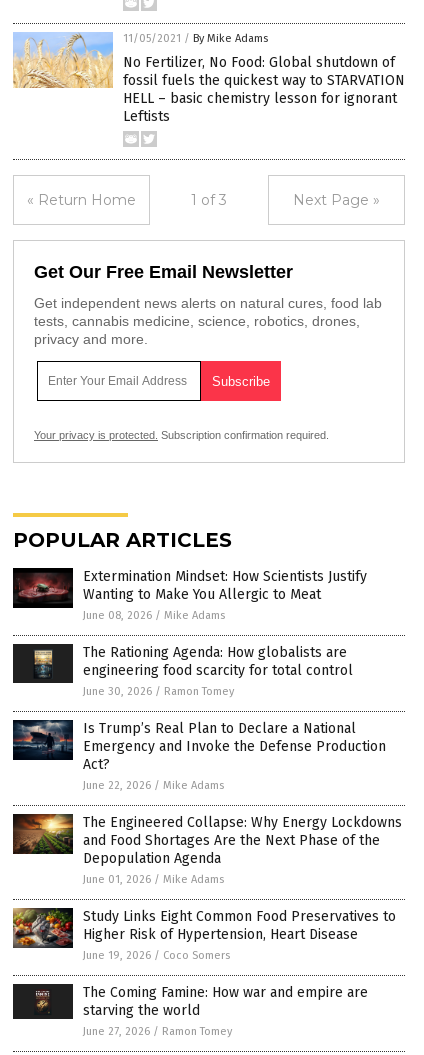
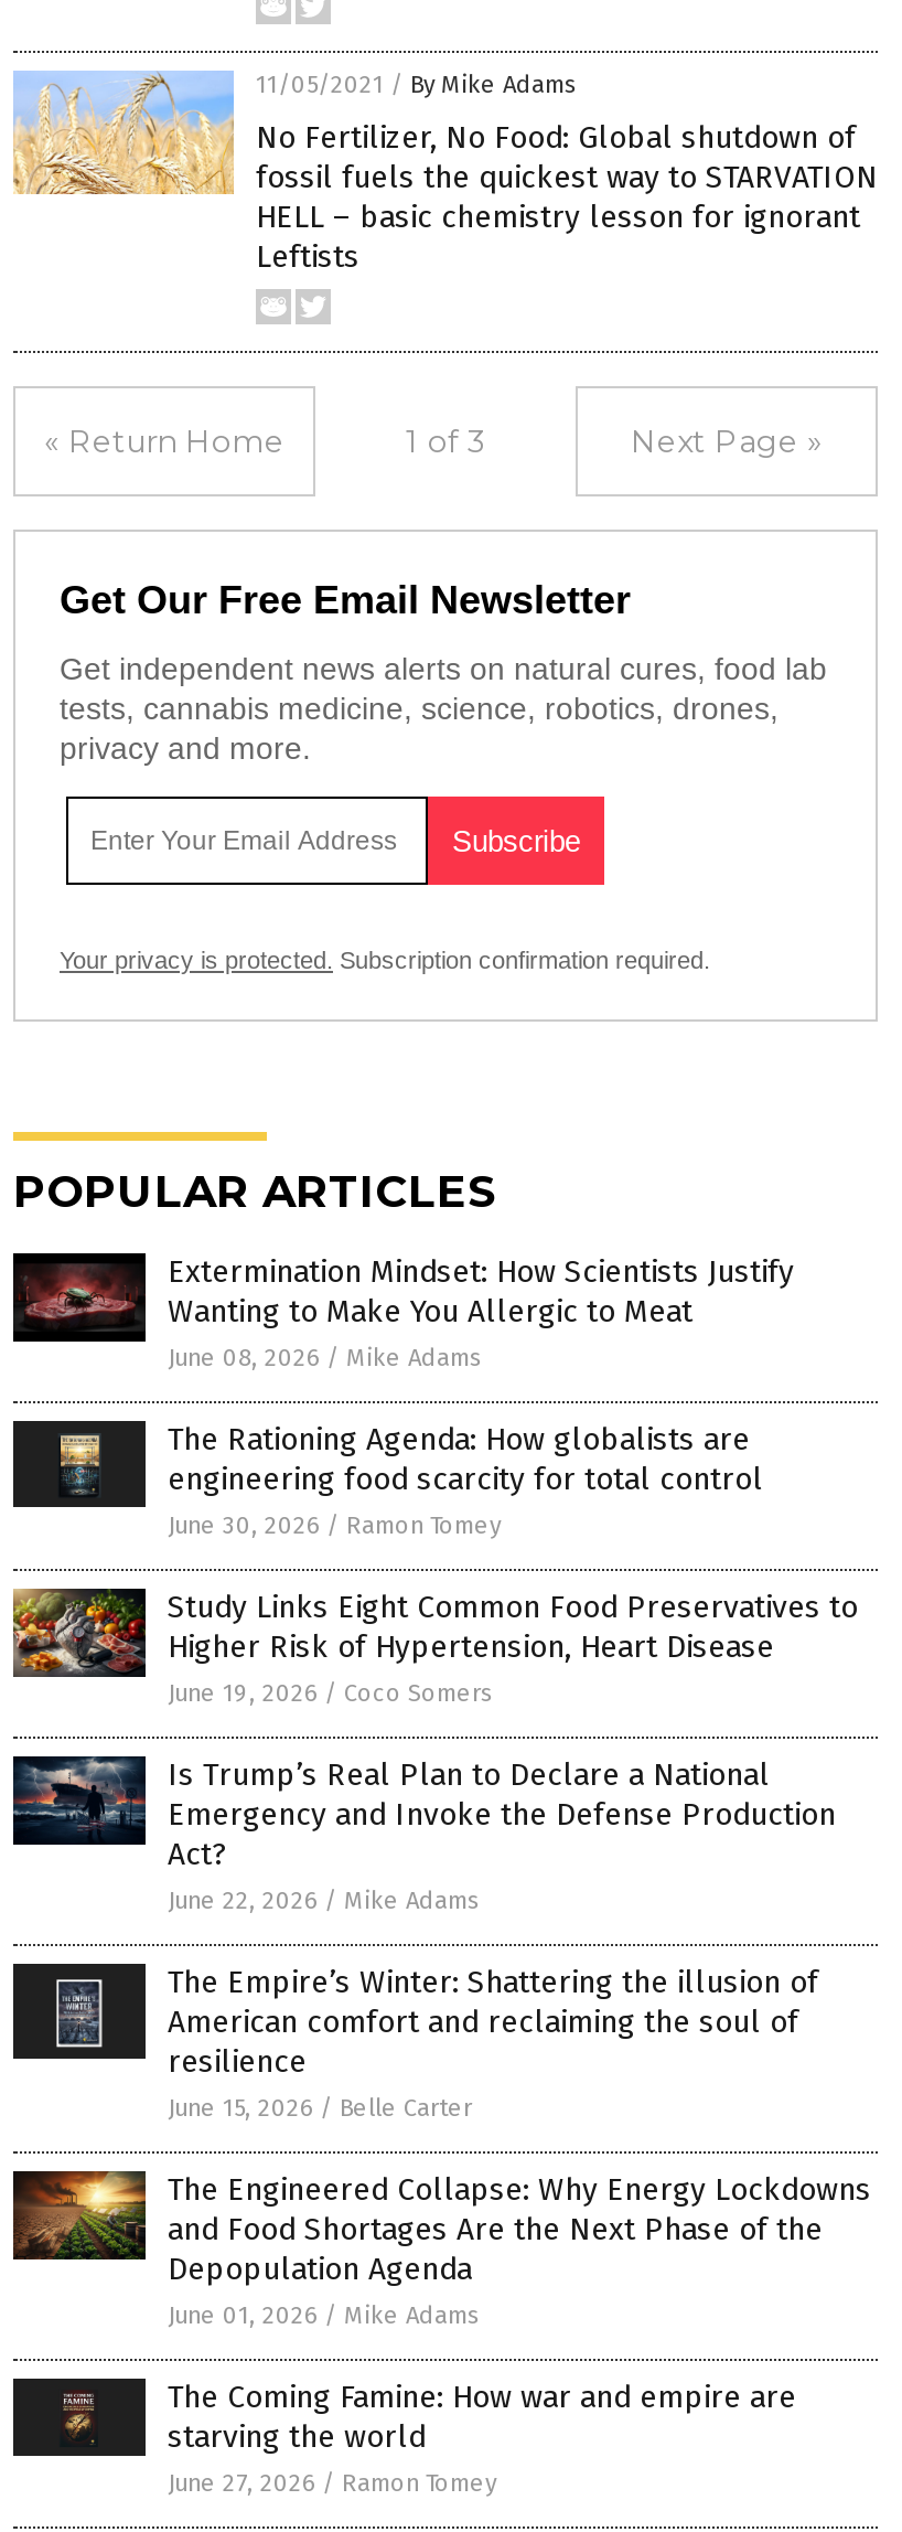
+ [image]
+ The Empire’s Winter: Shattering the illusion of
+ American comfort and reclaiming the soul of
+ resilience
+ June 15, 2026 / Belle Carter

moved down: [image] | The Engineered Collapse: Why Energy Lockdowns | and Food Shortages Are the Next Phase of the | Depopulation Agenda | June 01, 2026 / Mike Adams

moved up: [image] | Study Links Eight Common Food Preservatives to | Higher Risk of Hypertension, Heart Disease | June 19, 2026 / Coco Somers
